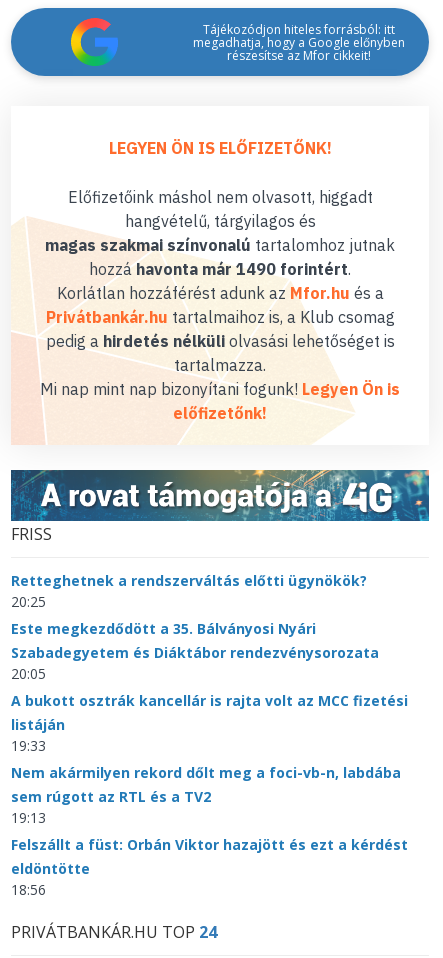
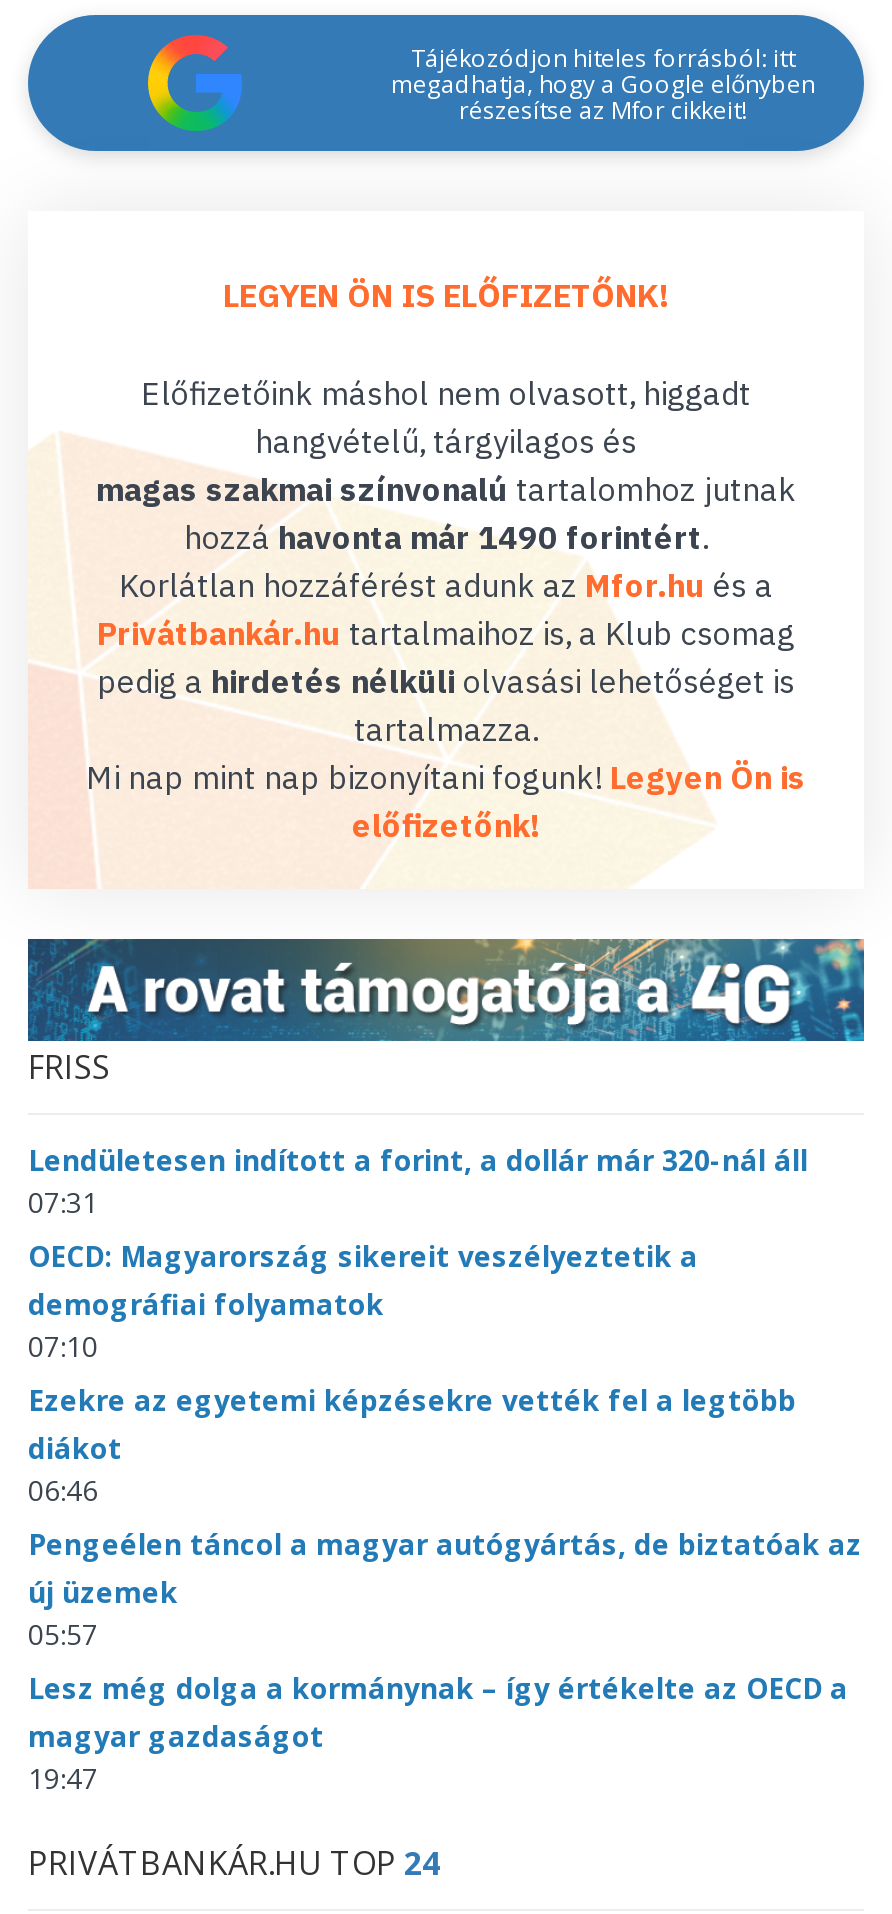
- Retteghetnek a rendszerváltás előtti ügynökök?
- 20:25
- Este megkezdődött a 35. Bálványosi Nyári
- Szabadegyetem és Diáktábor rendezvénysorozata
- 20:05
- A bukott osztrák kancellár is rajta volt az MCC fizetési
- listáján
- 19:33
- Nem akármilyen rekord dőlt meg a foci-vb-n, labdába
- sem rúgott az RTL és a TV2
- 19:13
- Felszállt a füst: Orbán Viktor hazajött és ezt a kérdést
- eldöntötte
- 18:56
+ Lendületesen indított a forint, a dollár már 320-nál áll
+ 07:31
+ OECD: Magyarország sikereit veszélyeztetik a
+ demográfiai folyamatok
+ 07:10
+ Ezekre az egyetemi képzésekre vették fel a legtöbb
+ diákot
+ 06:46
+ Pengeélen táncol a magyar autógyártás, de biztatóak az
+ új üzemek
+ 05:57
+ Lesz még dolga a kormánynak – így értékelte az OECD a
+ magyar gazdaságot
+ 19:47
